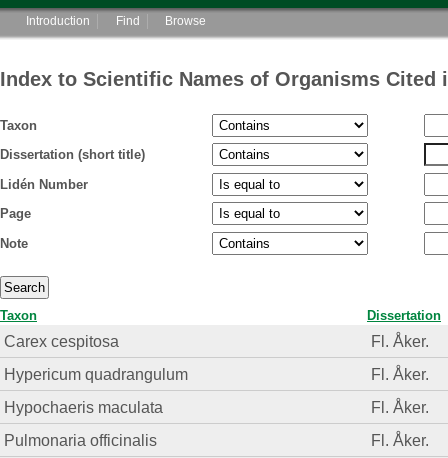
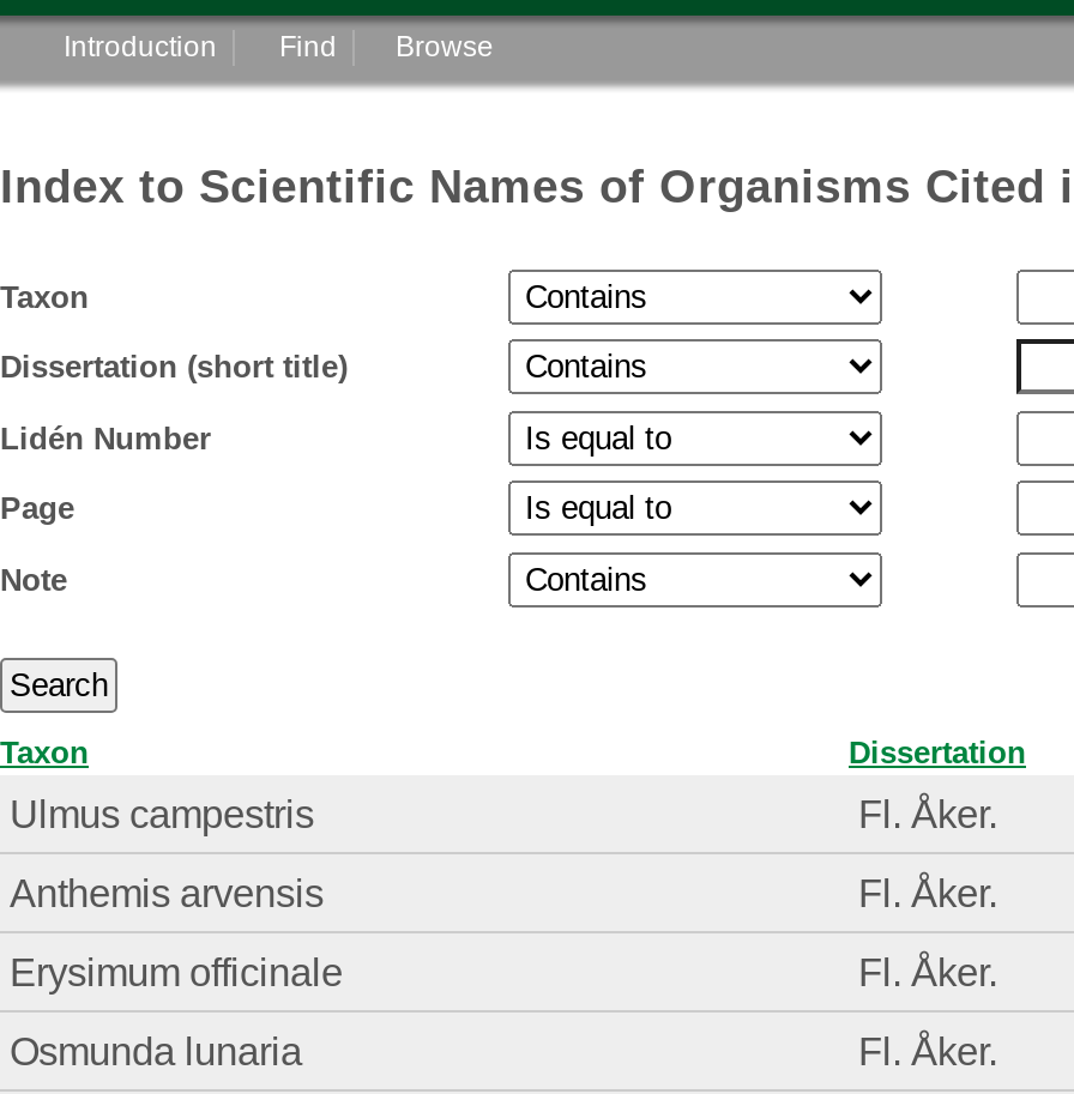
- Carex cespitosa
+ Ulmus campestris

- Hypericum quadrangulum
+ Anthemis arvensis

- Hypochaeris maculata
+ Erysimum officinale

- Pulmonaria officinalis
+ Osmunda lunaria
